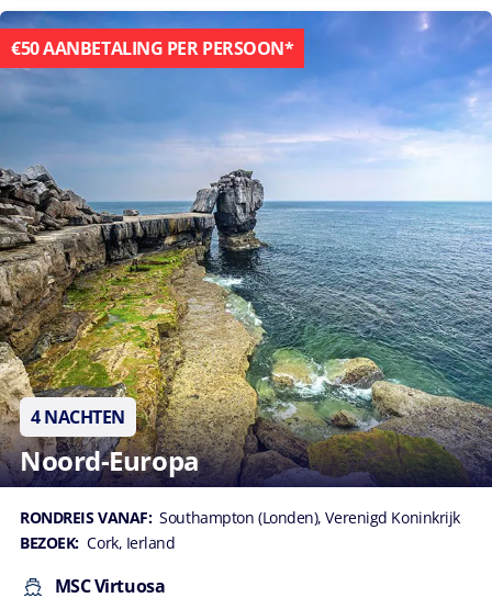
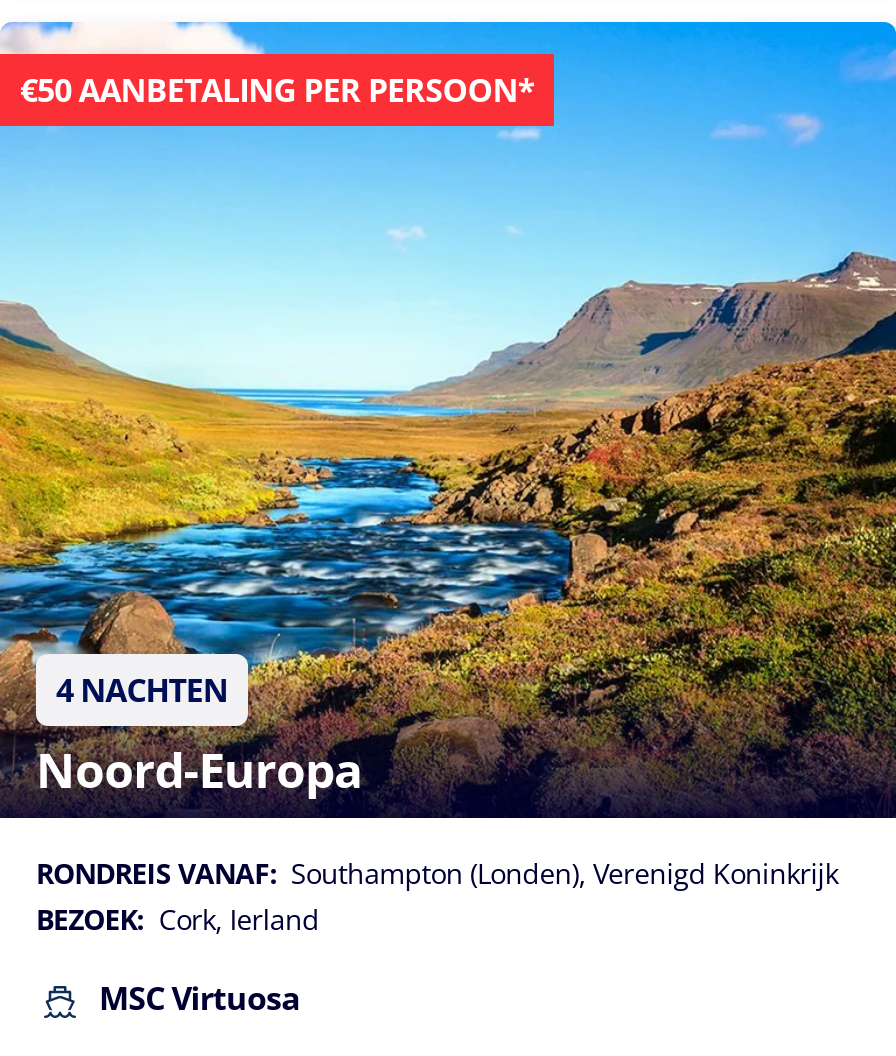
- [image]
+ [image]
